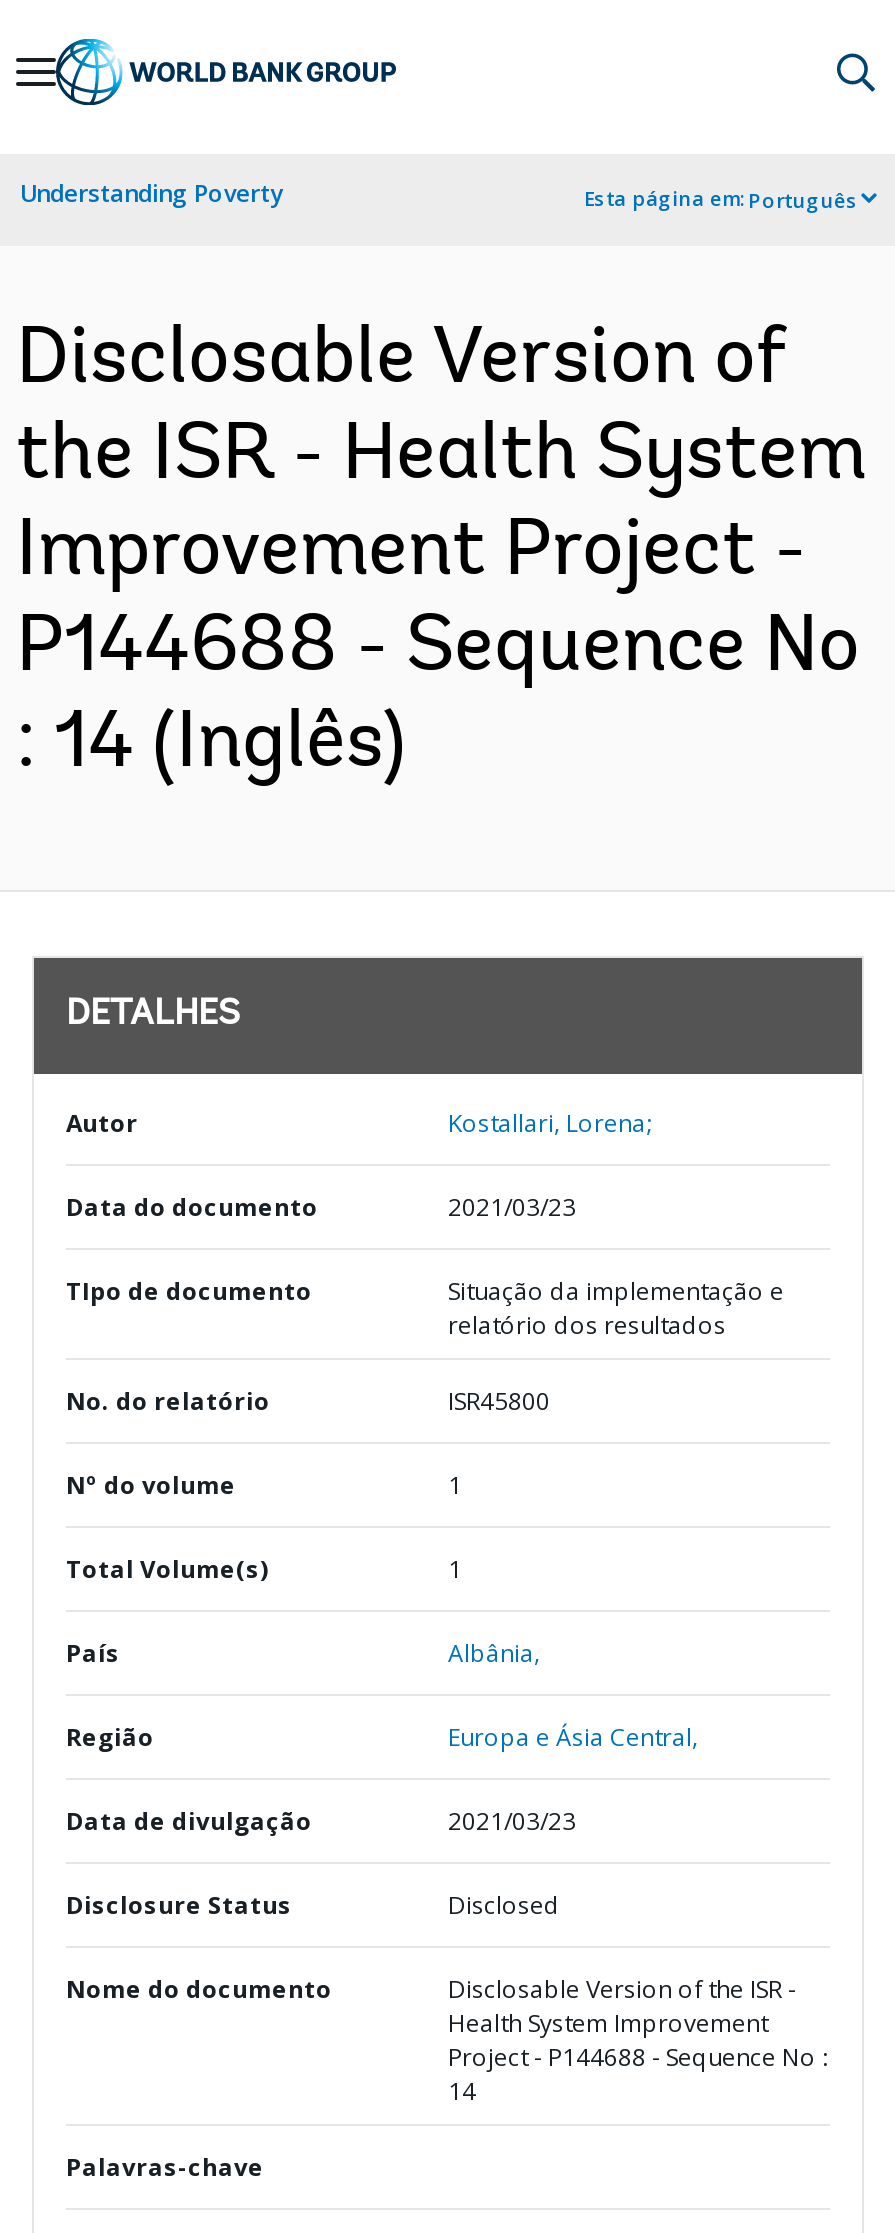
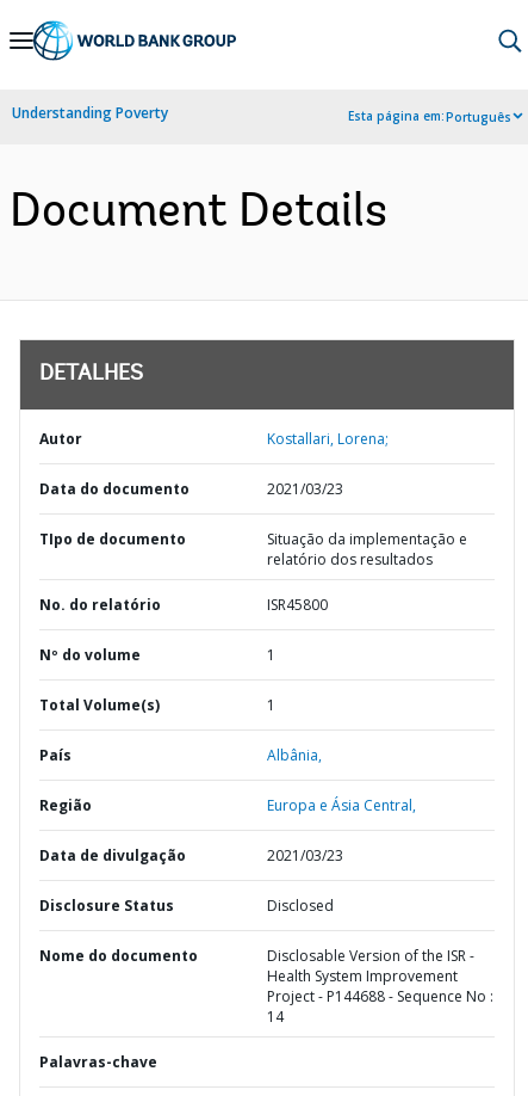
- Disclosable Version of
- the ISR - Health System
- Improvement Project -
- P144688 - Sequence No
- : 14 (Inglês)
+ Document Details
